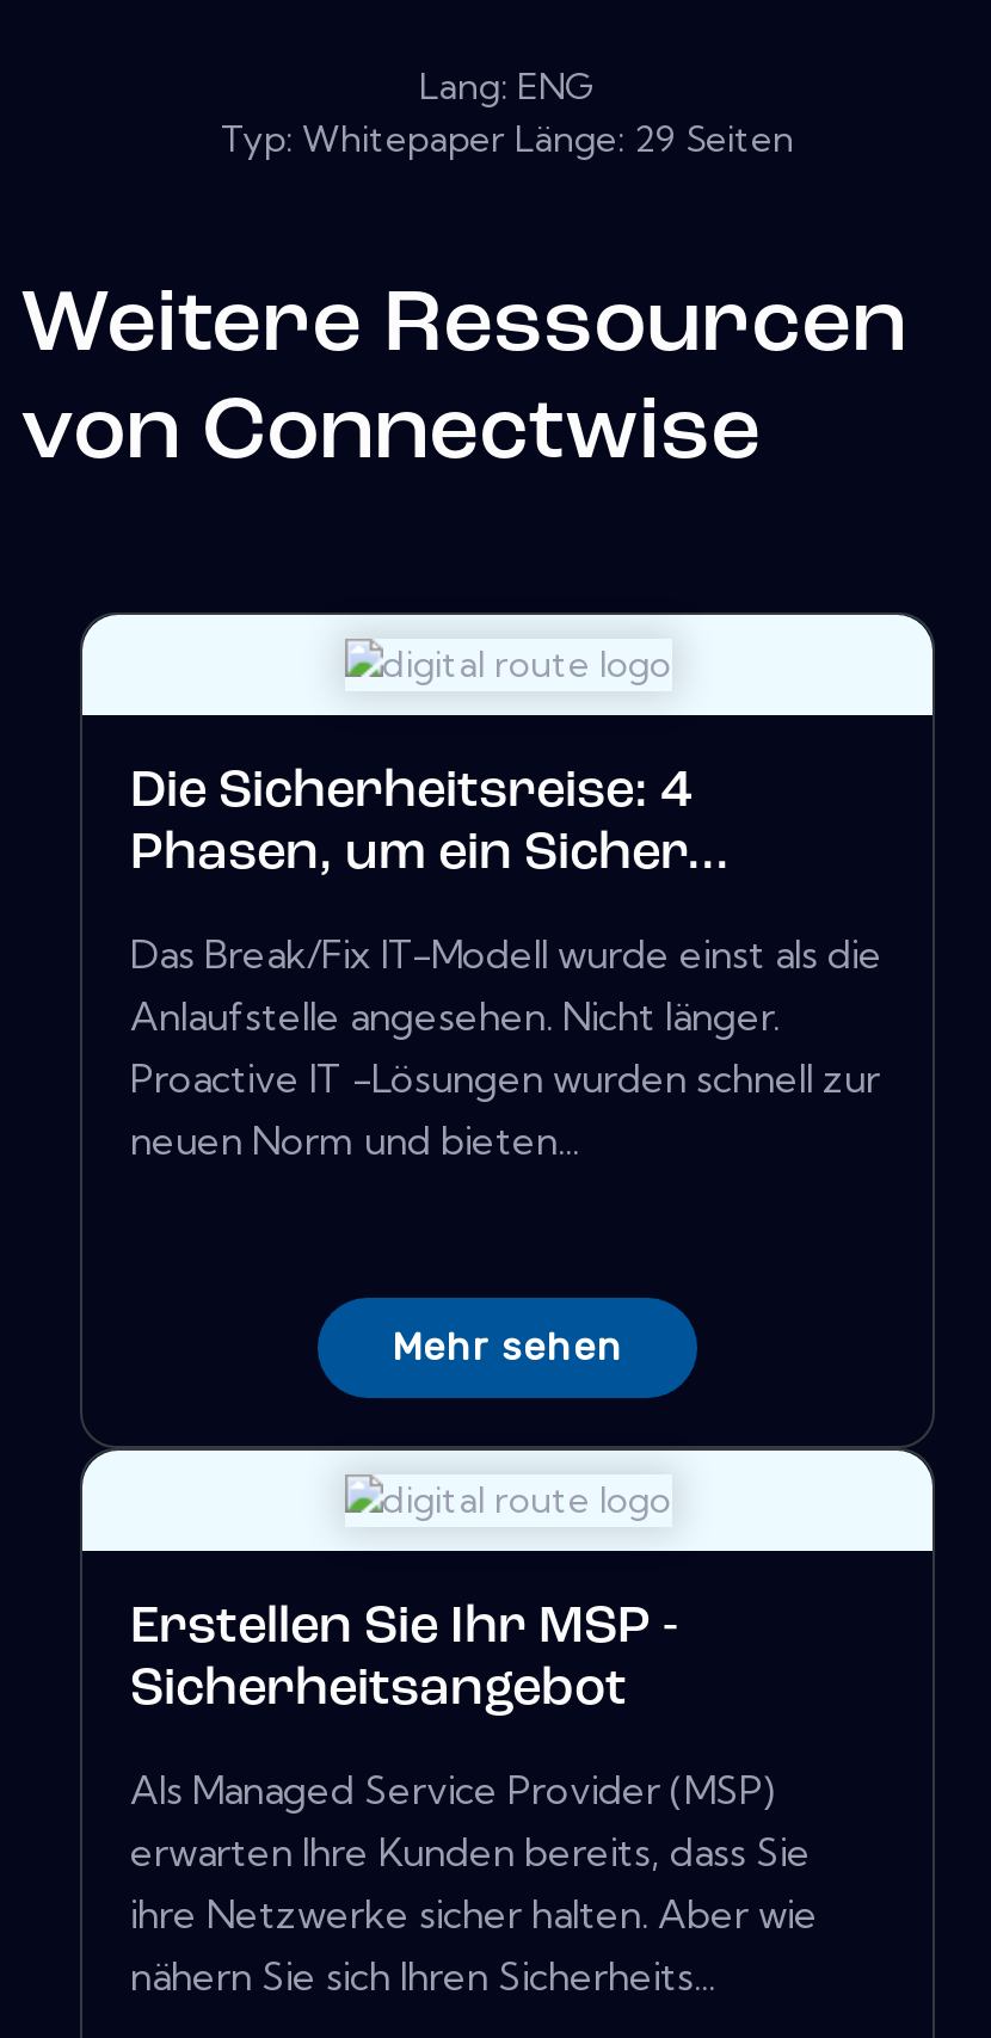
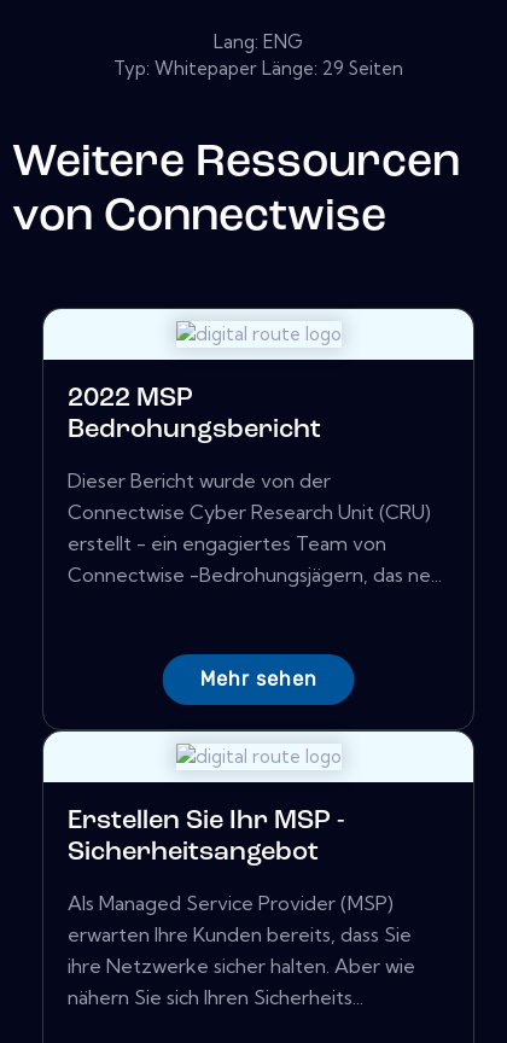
- Die Sicherheitsreise: 4
- Phasen, um ein Sicher...
+ 2022 MSP
+ Bedrohungsbericht

- Das Break/Fix IT-Modell wurde einst als die
- Anlaufstelle angesehen. Nicht länger.
- Proactive IT -Lösungen wurden schnell zur
- neuen Norm und bieten...
+ Dieser Bericht wurde von der
+ Connectwise Cyber Research Unit (CRU)
+ erstellt - ein engagiertes Team von
+ Connectwise -Bedrohungsjägern, das ne...
